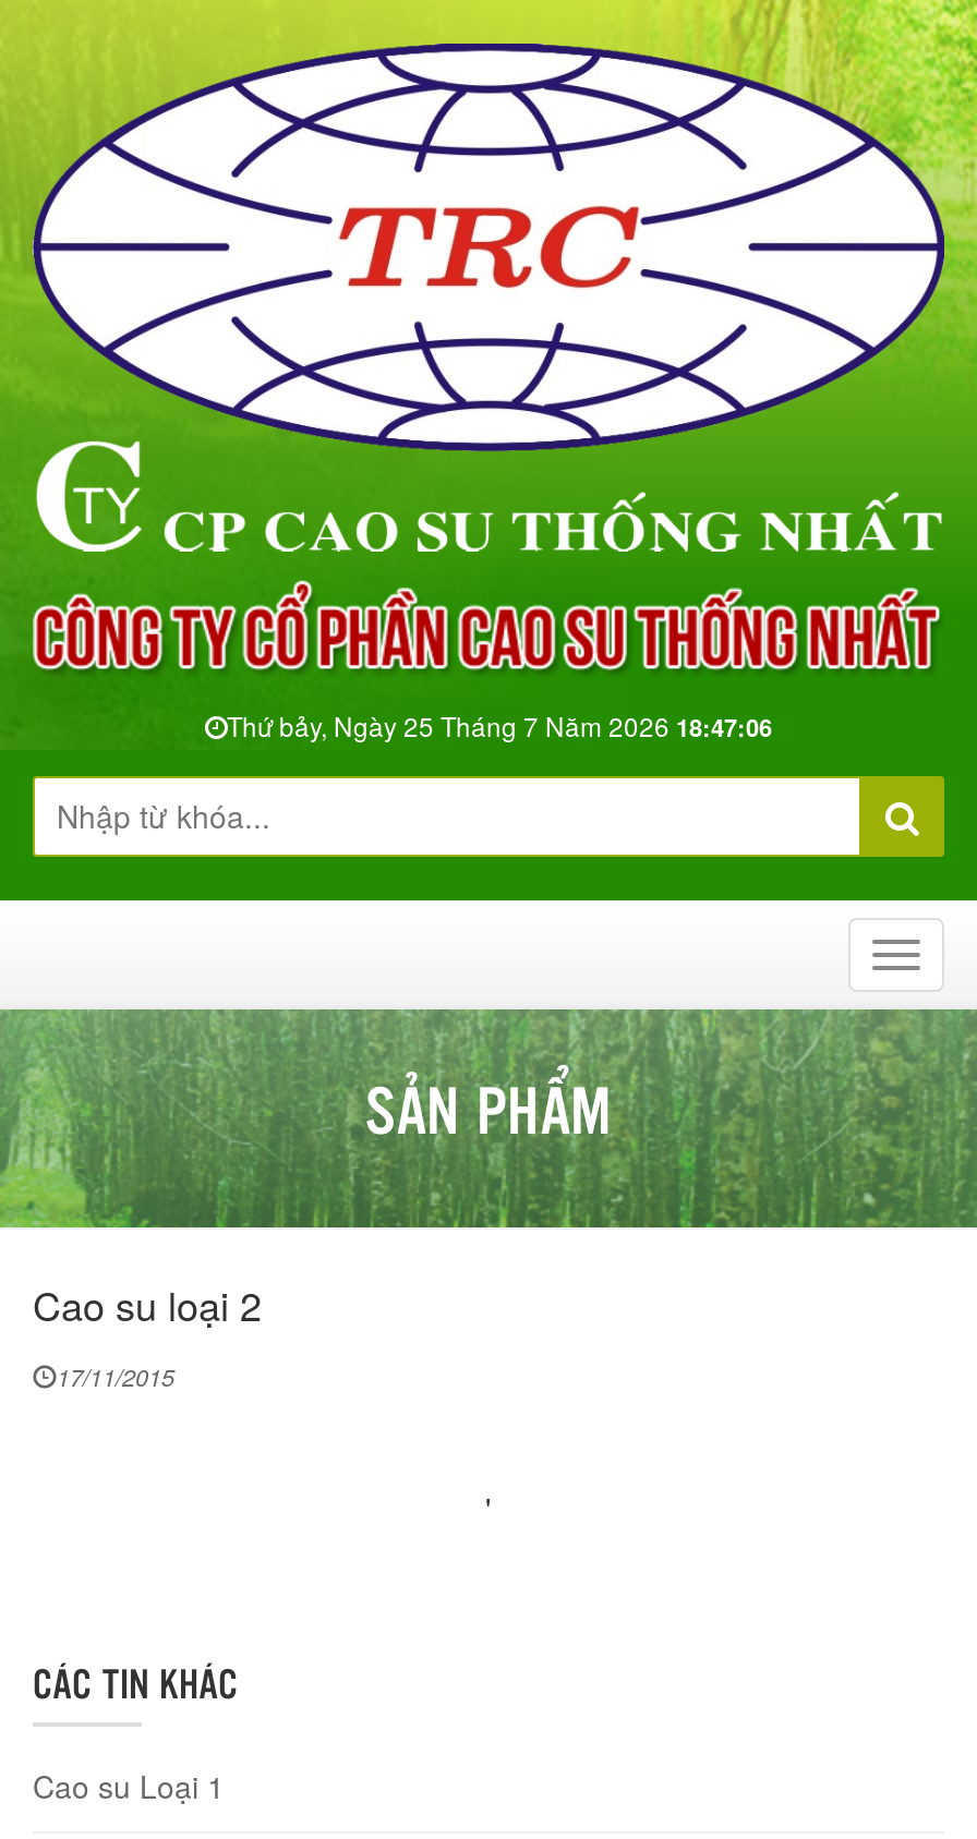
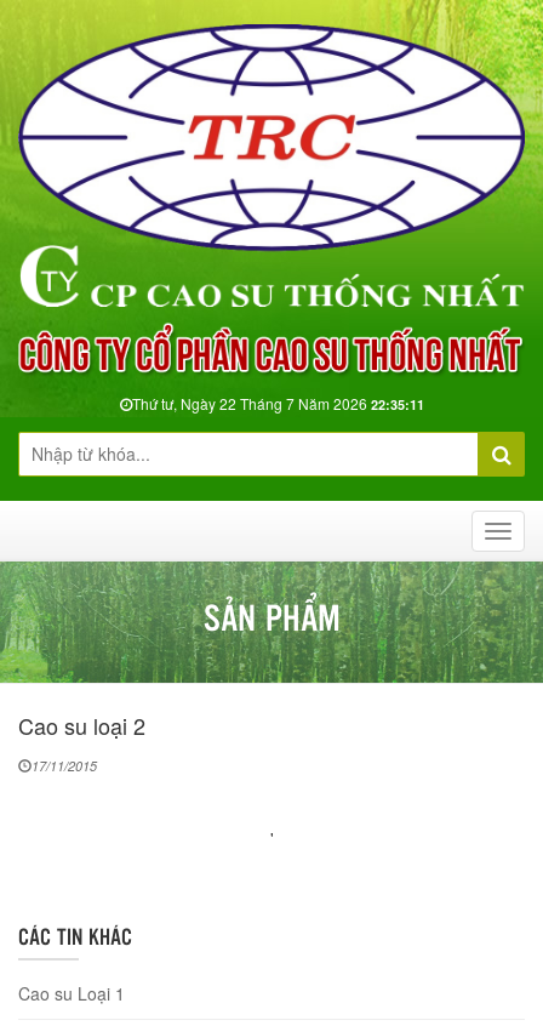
- Thứ bảy, Ngày 25 Tháng 7 Năm 2026 18:47:06
+ Thứ tư, Ngày 22 Tháng 7 Năm 2026 22:35:11
